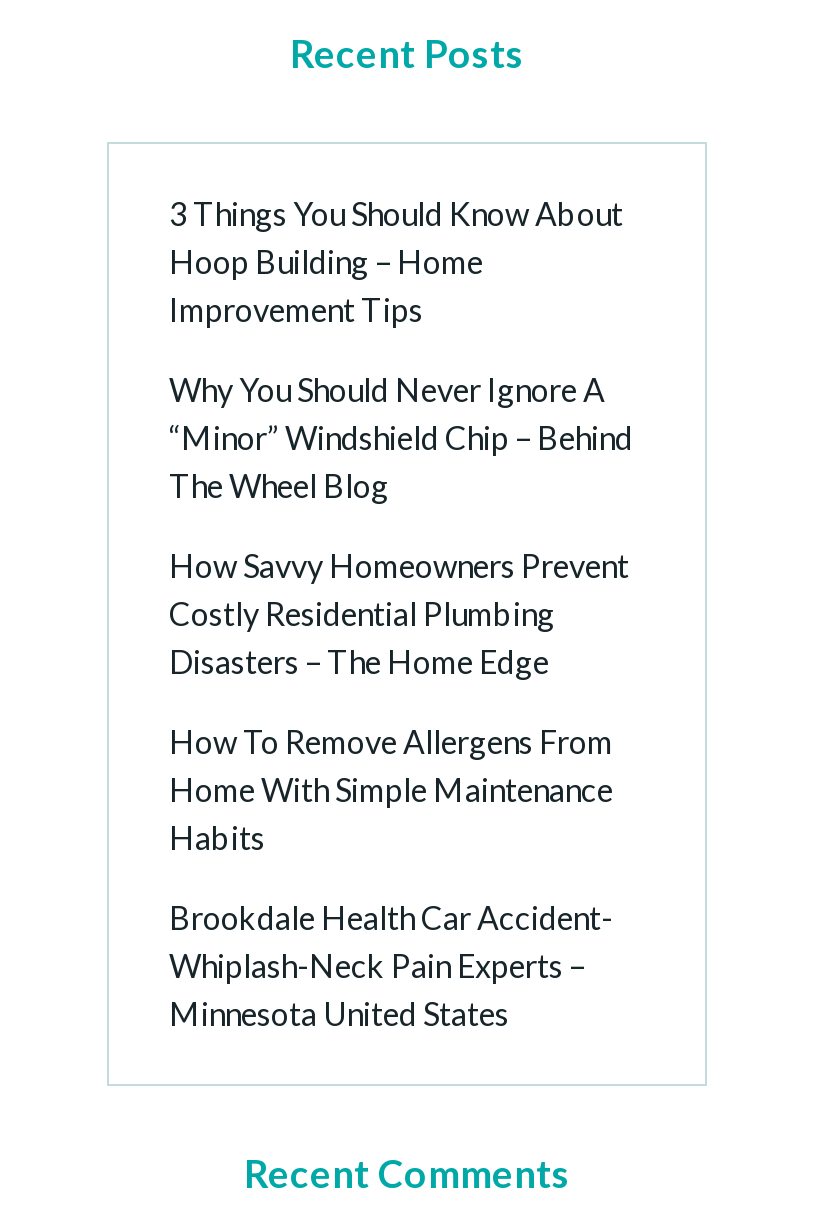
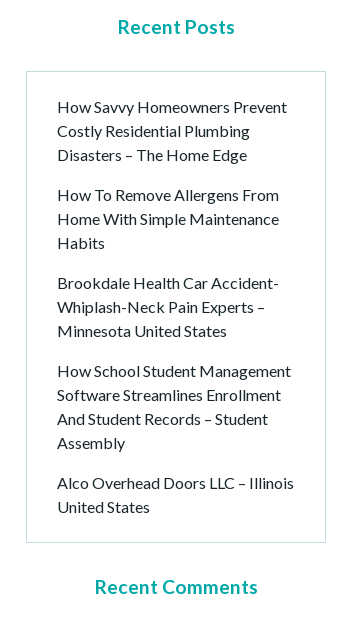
- 3 Things You Should Know About
- Hoop Building – Home
- Improvement Tips
- Why You Should Never Ignore A
- “Minor” Windshield Chip – Behind
- The Wheel Blog

moved up: How Savvy Homeowners Prevent | Costly Residential Plumbing | Disasters – The Home Edge | ... | Whiplash-Neck Pain Experts – | Minnesota United States

+ How School Student Management
+ Software Streamlines Enrollment
+ And Student Records – Student
+ Assembly
+ Alco Overhead Doors LLC – Illinois
+ United States
